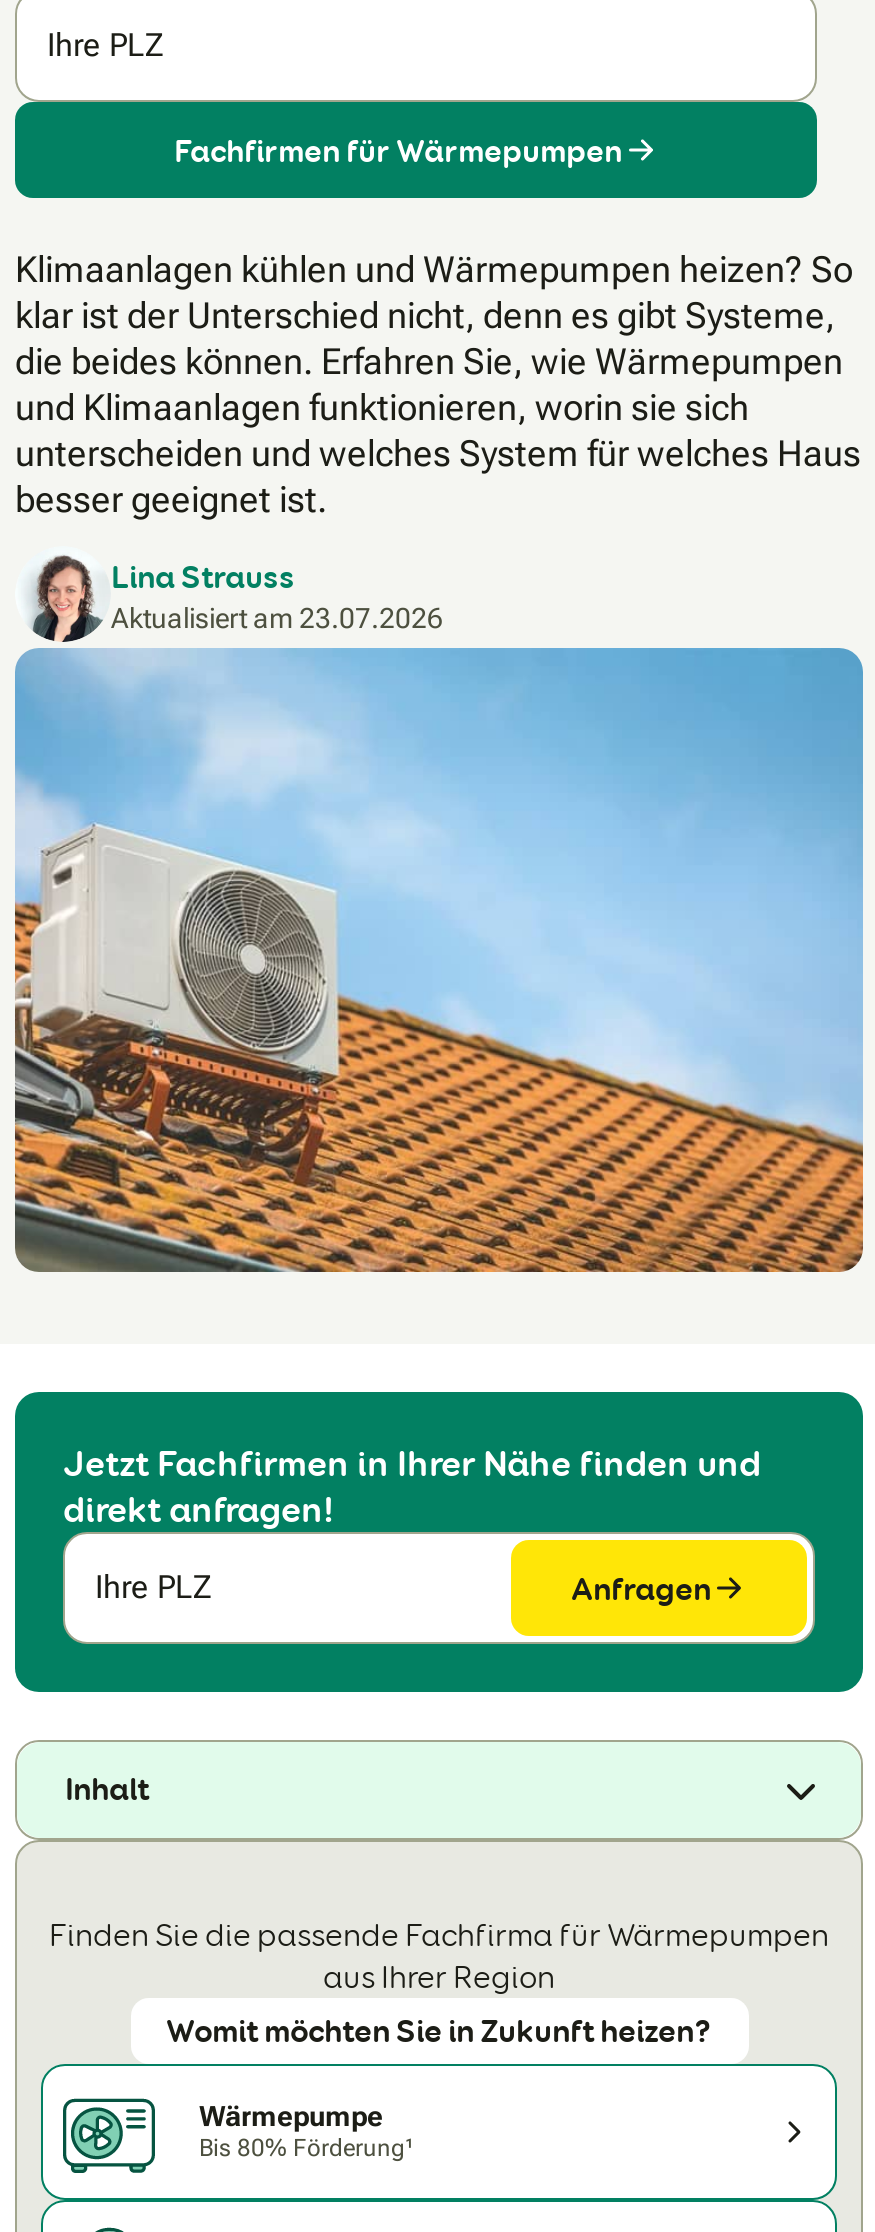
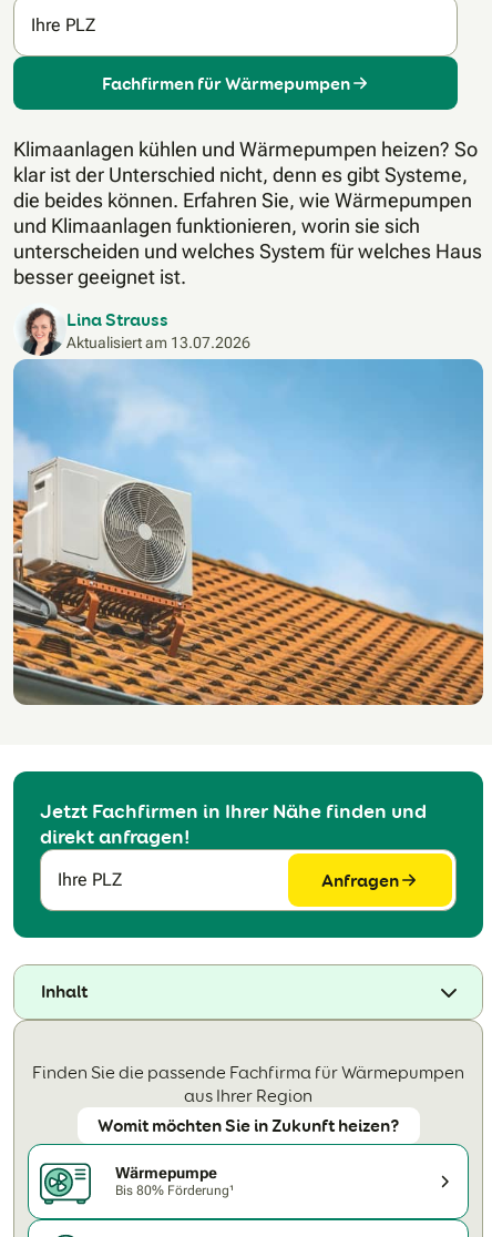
- Aktualisiert am 23.07.2026
+ Aktualisiert am 13.07.2026
